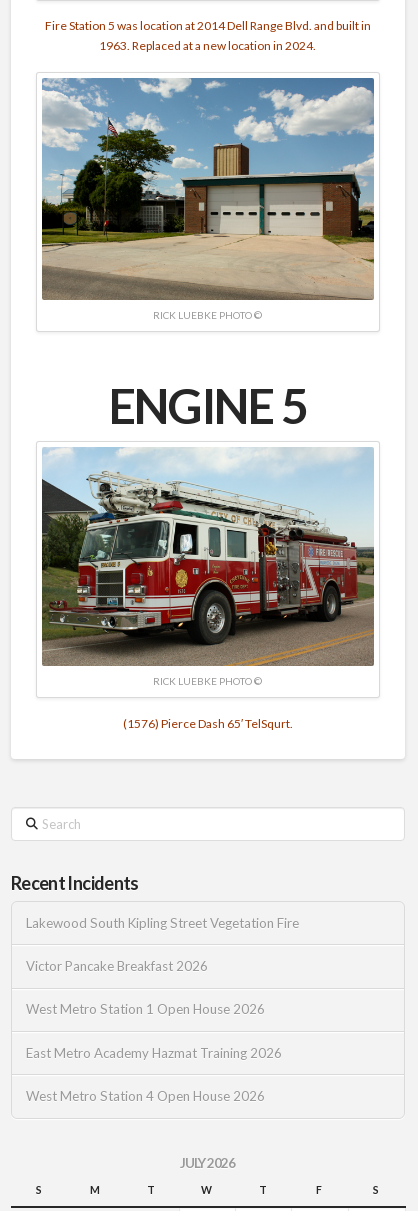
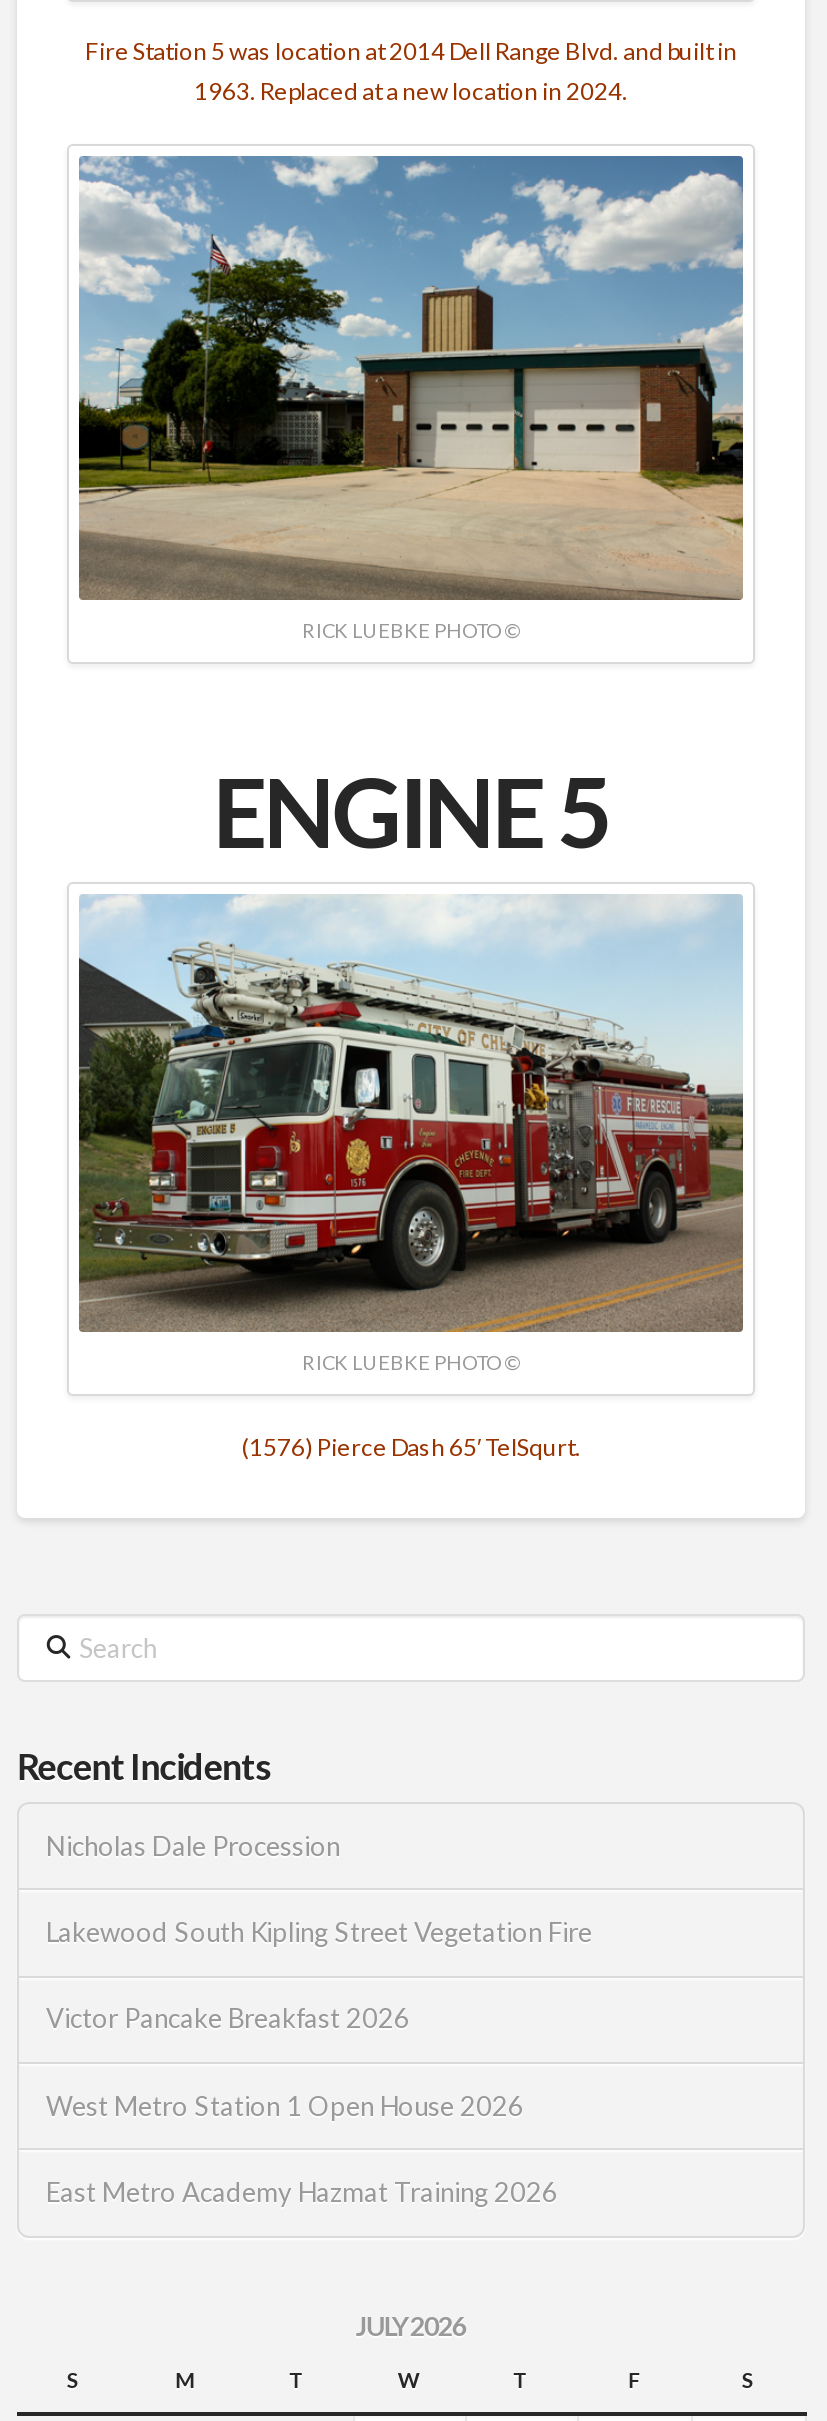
+ Nicholas Dale Procession

moved down: Lakewood South Kipling Street Vegetation Fire | Victor Pancake Breakfast 2026 | West Metro Station 1 Open House 2026 | East Metro Academy Hazmat Training 2026

- West Metro Station 4 Open House 2026
